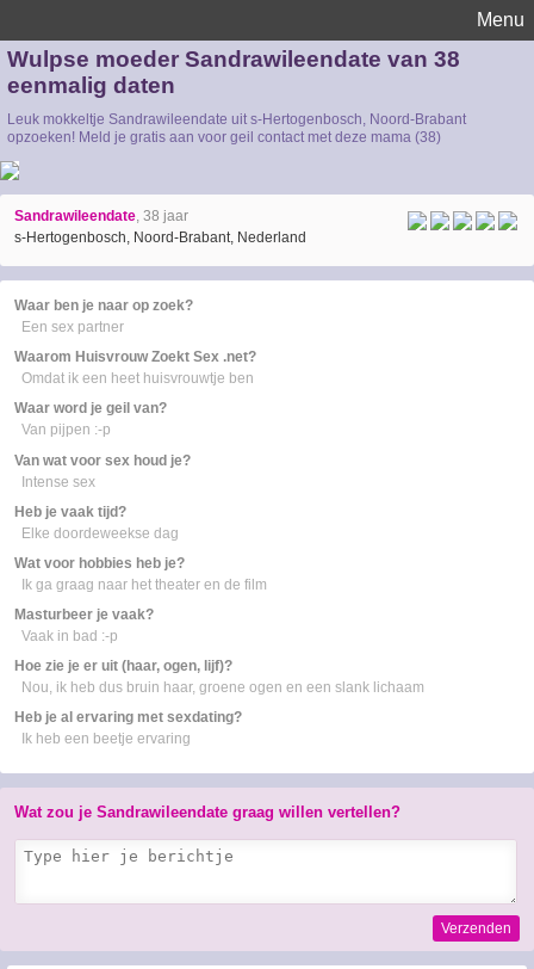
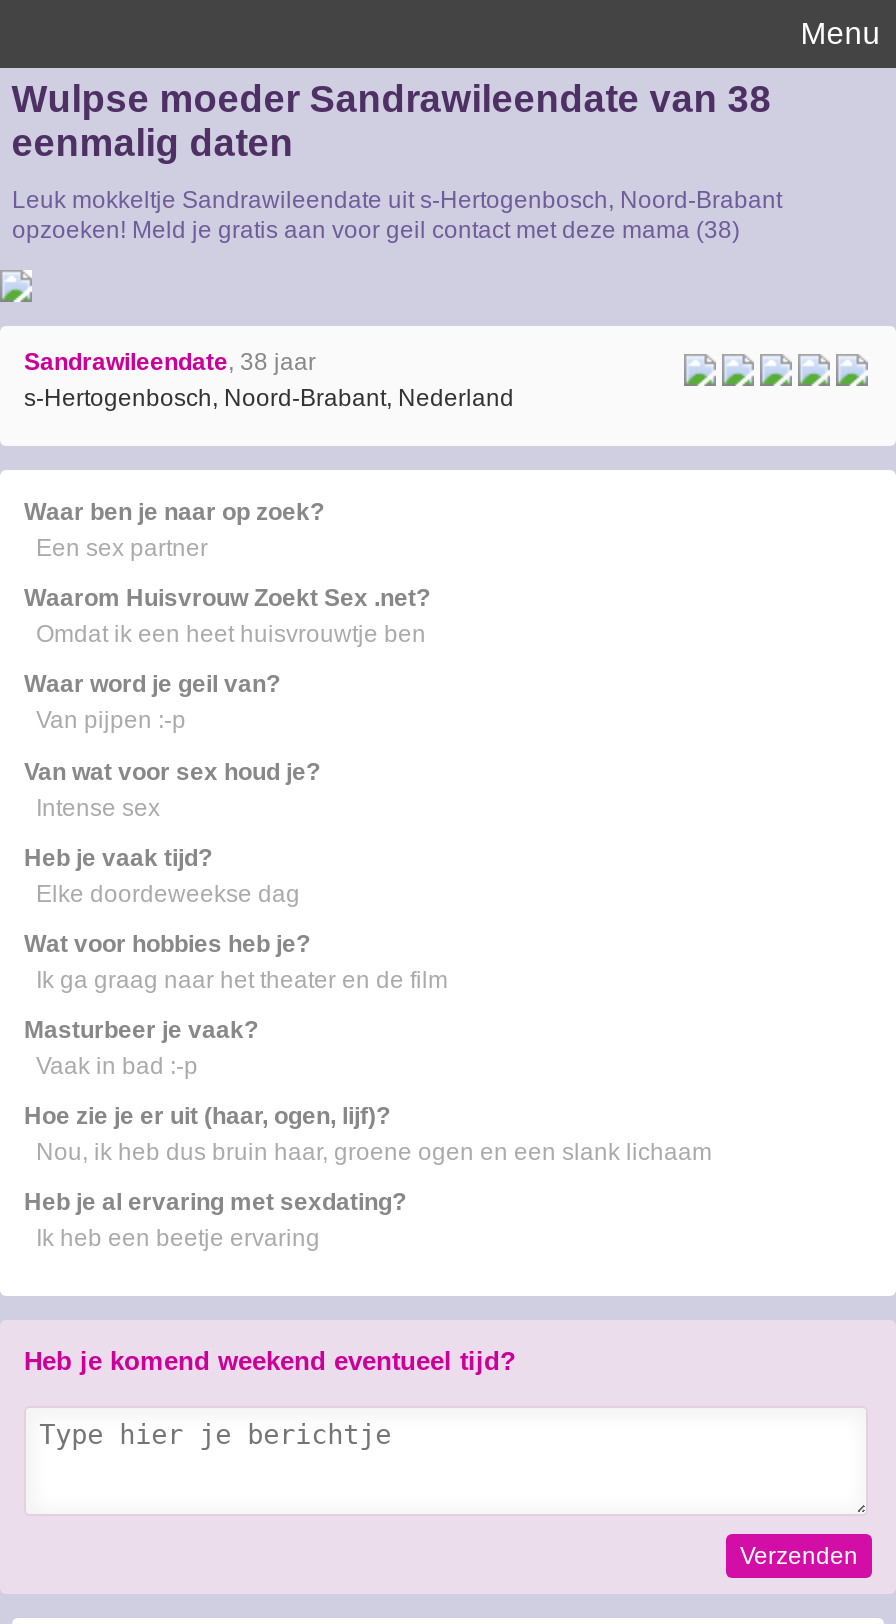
- Wat zou je Sandrawileendate graag willen vertellen?
+ Heb je komend weekend eventueel tijd?
